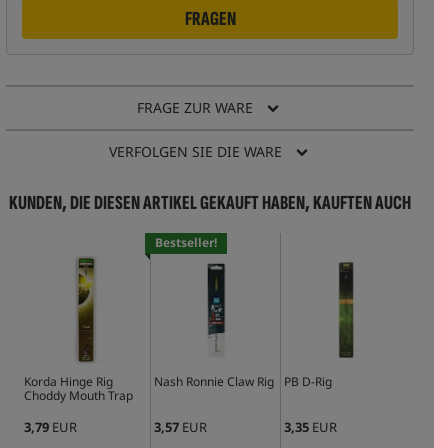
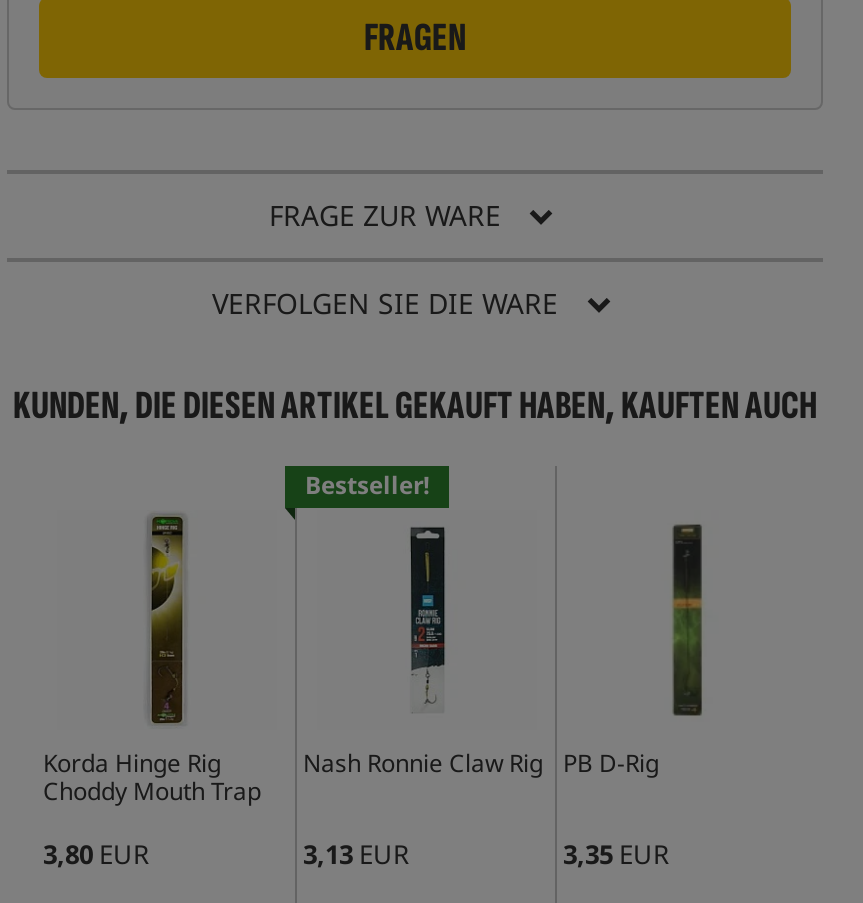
- 3,79 EUR
+ 3,80 EUR

- 3,57 EUR
+ 3,13 EUR
